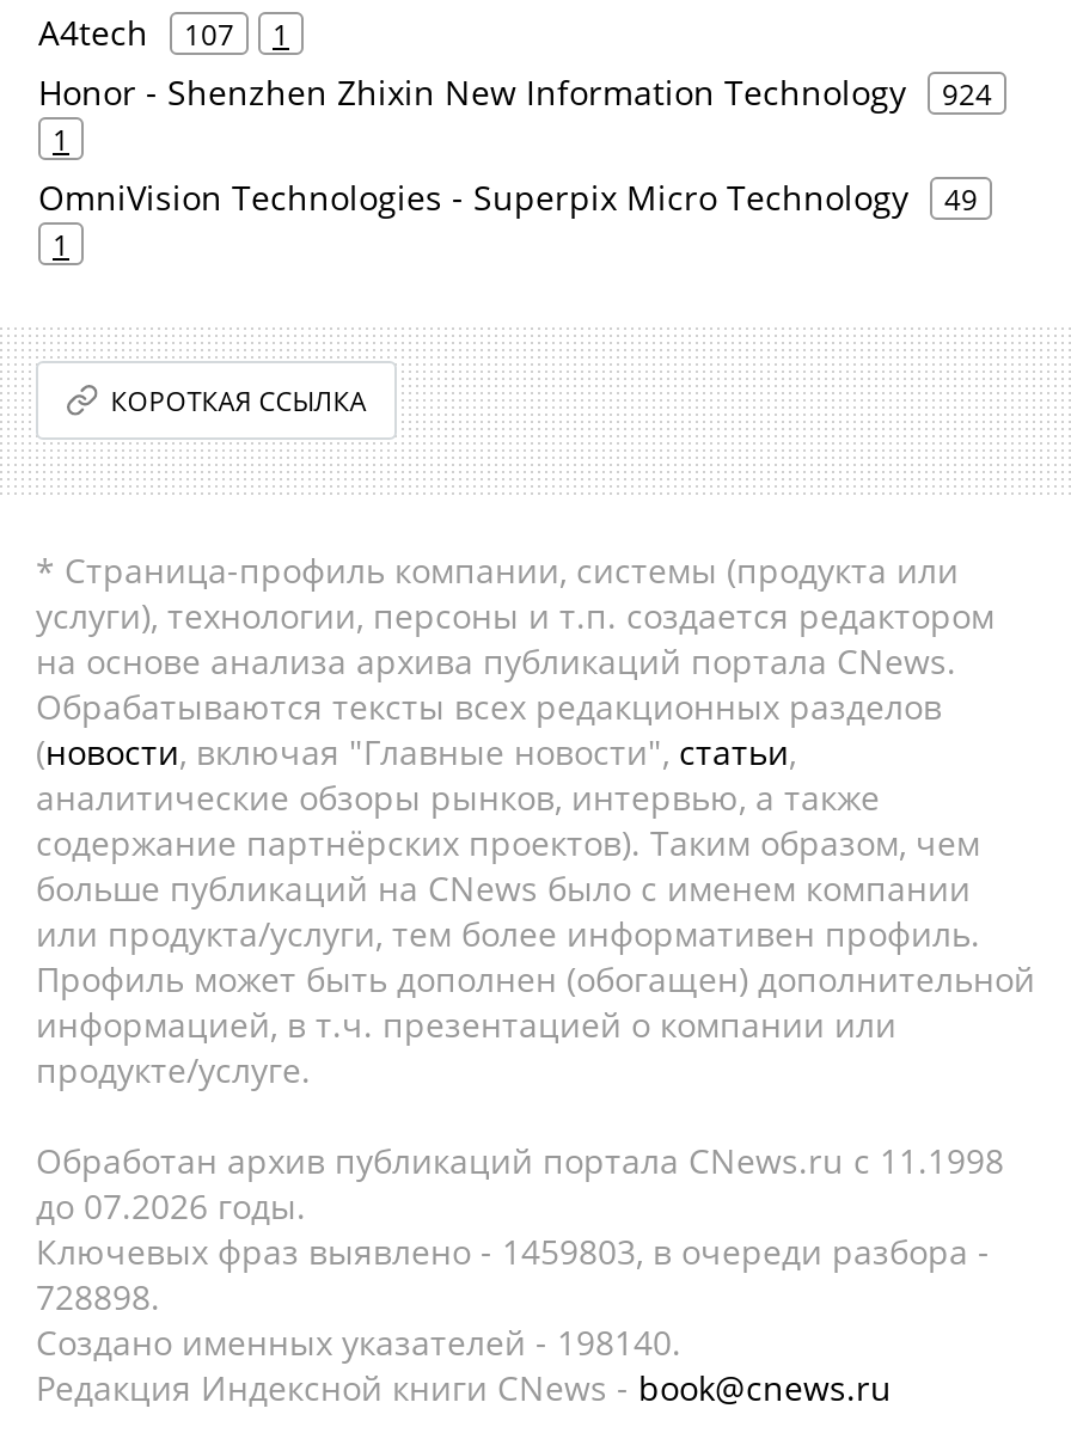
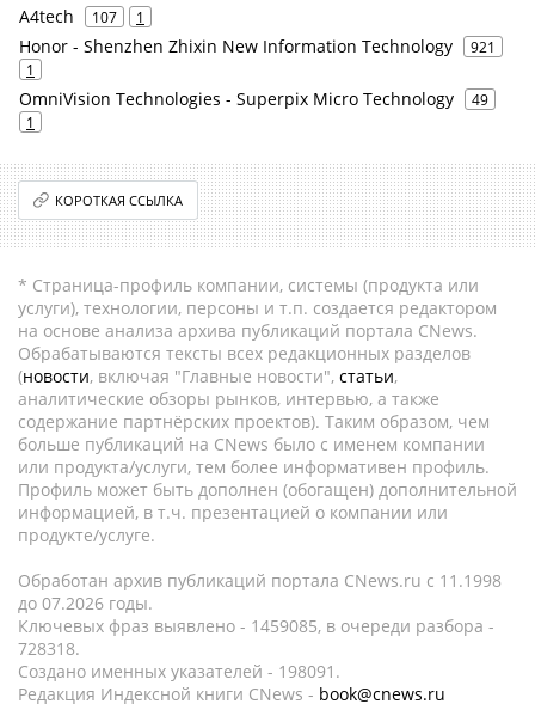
- Honor - Shenzhen Zhixin New Information Technology 924
+ Honor - Shenzhen Zhixin New Information Technology 921

- Ключевых фраз выявлено - 1459803, в очереди разбора -
+ Ключевых фраз выявлено - 1459085, в очереди разбора -

- 728898.
+ 728318.

- Создано именных указателей - 198140.
+ Создано именных указателей - 198091.
